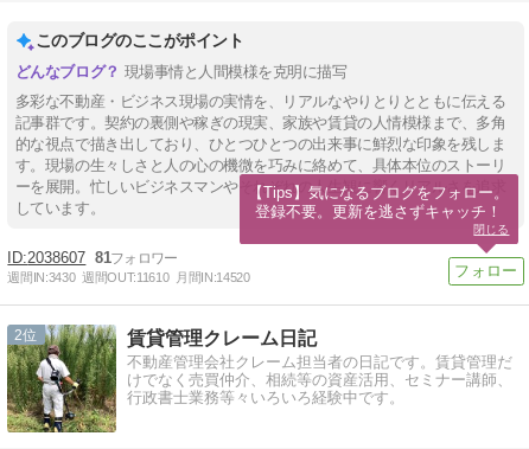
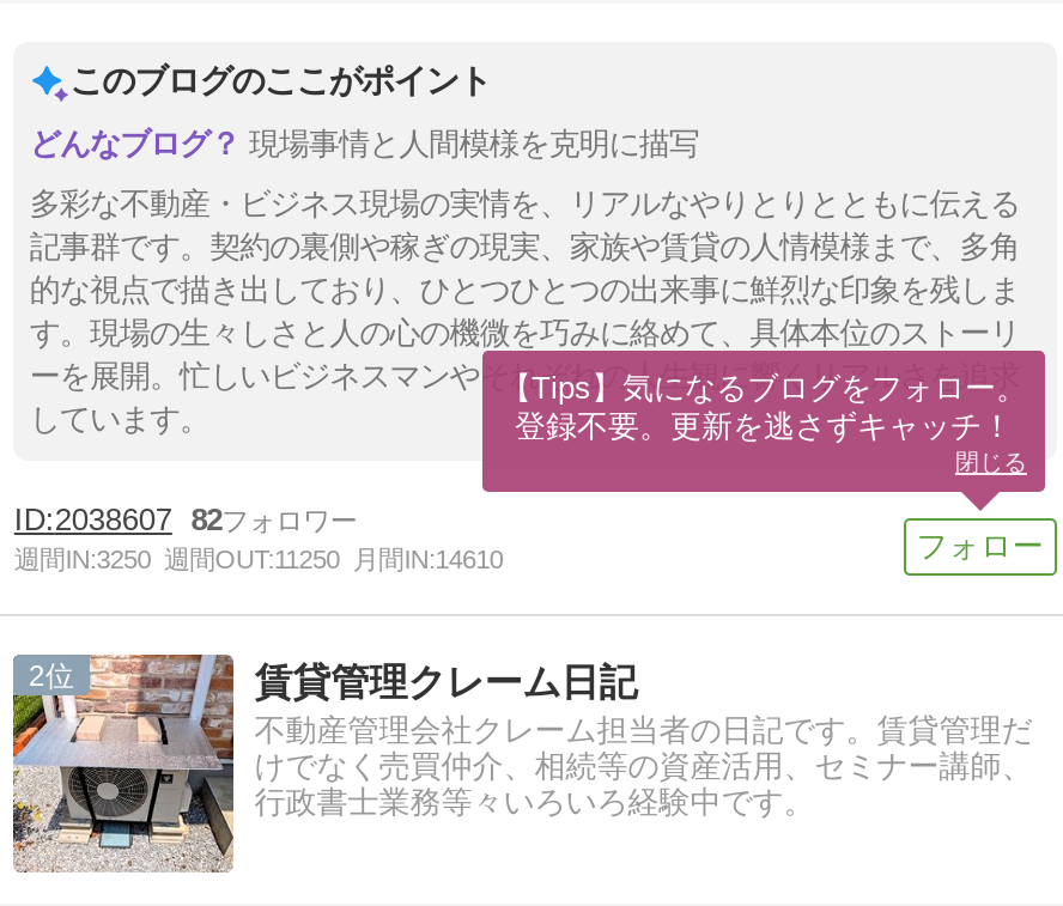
- 2038607 81
+ 2038607 82

- 週間IN:3430 週間OUT:11610 月間IN:14520
+ 週間IN:3250 週間OUT:11250 月間IN:14610

- [image]
+ [image]
